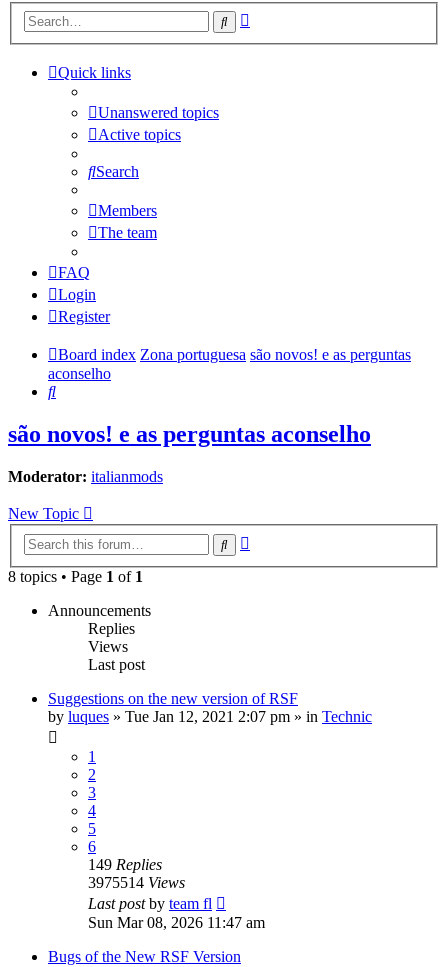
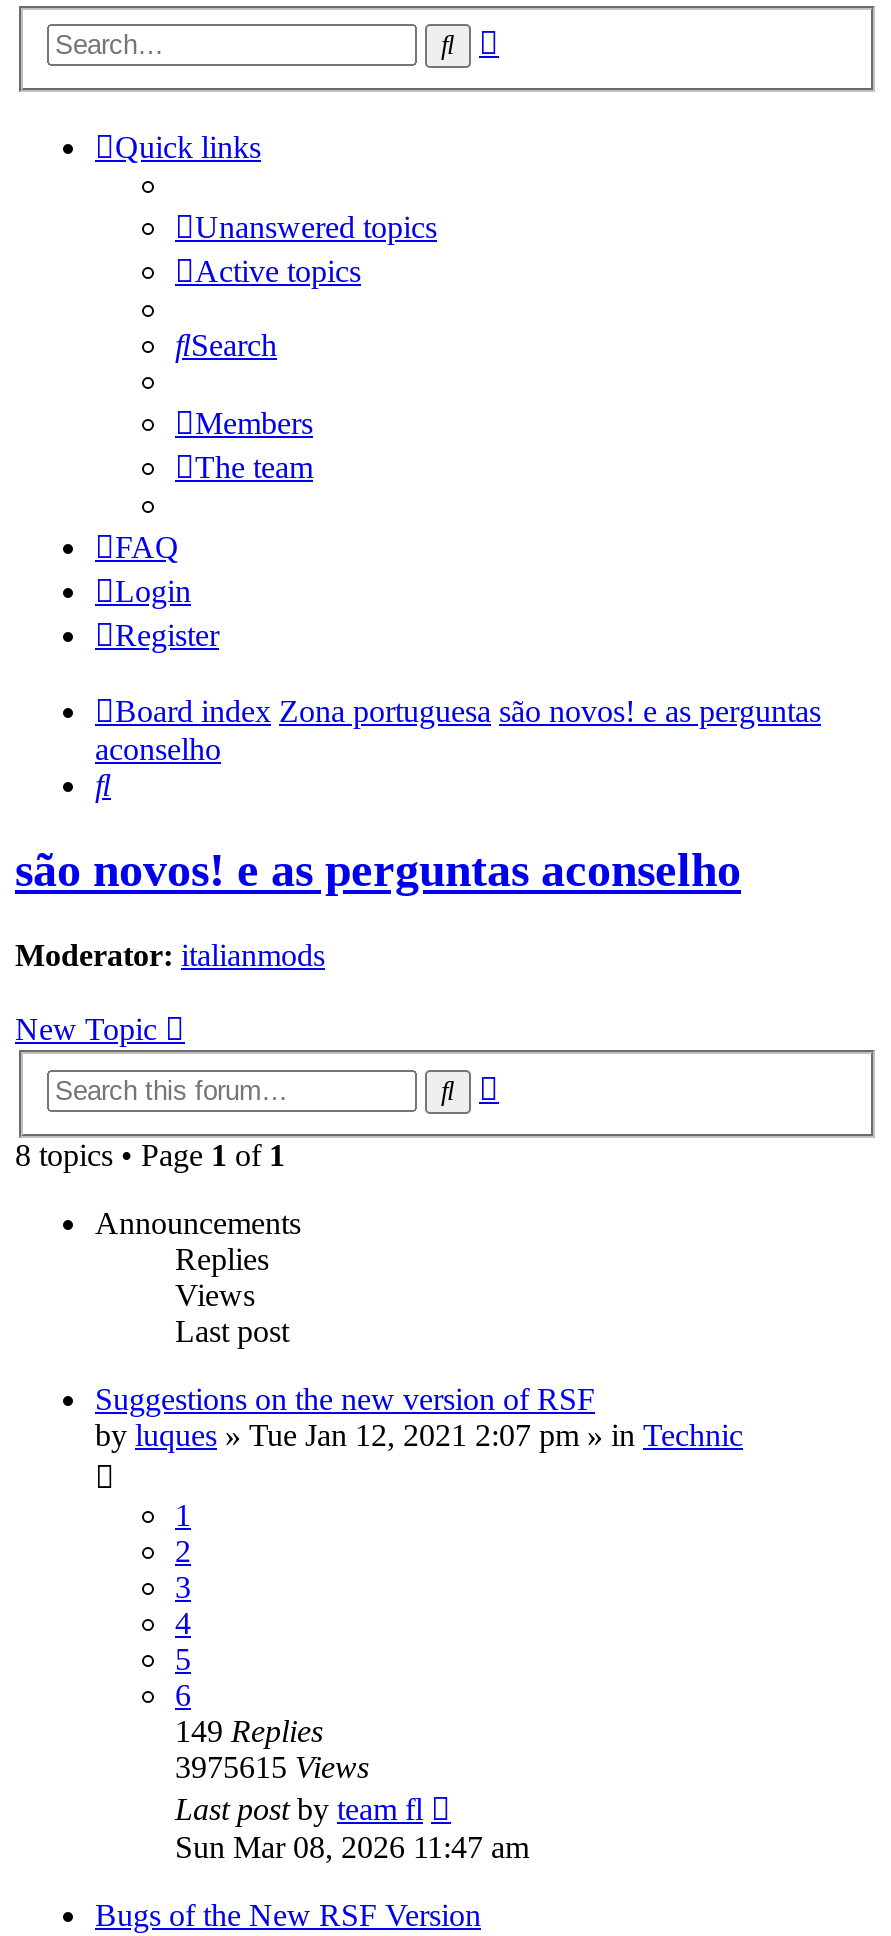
- 3975514 Views
+ 3975615 Views
